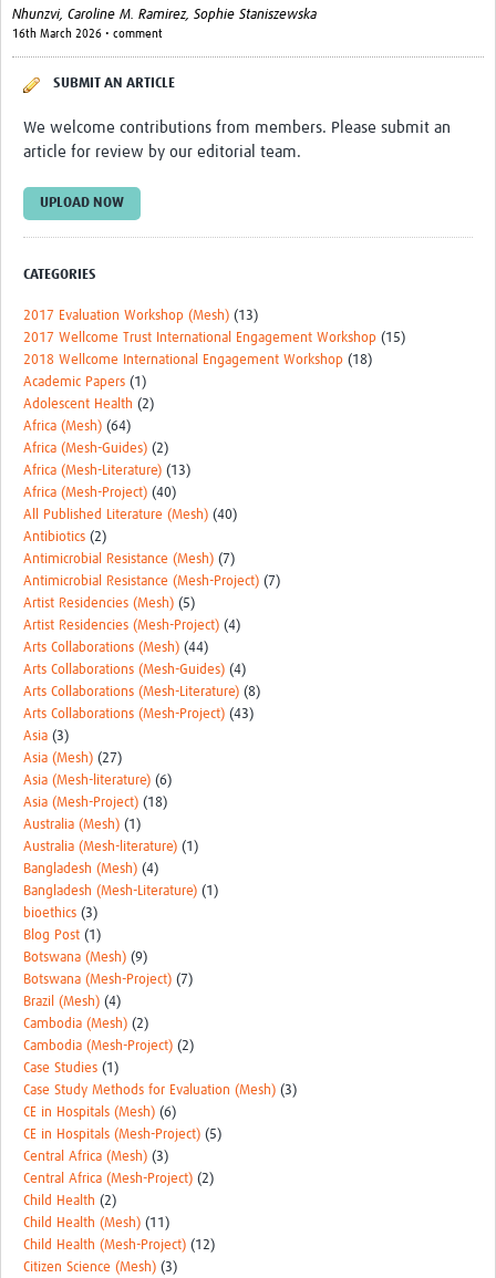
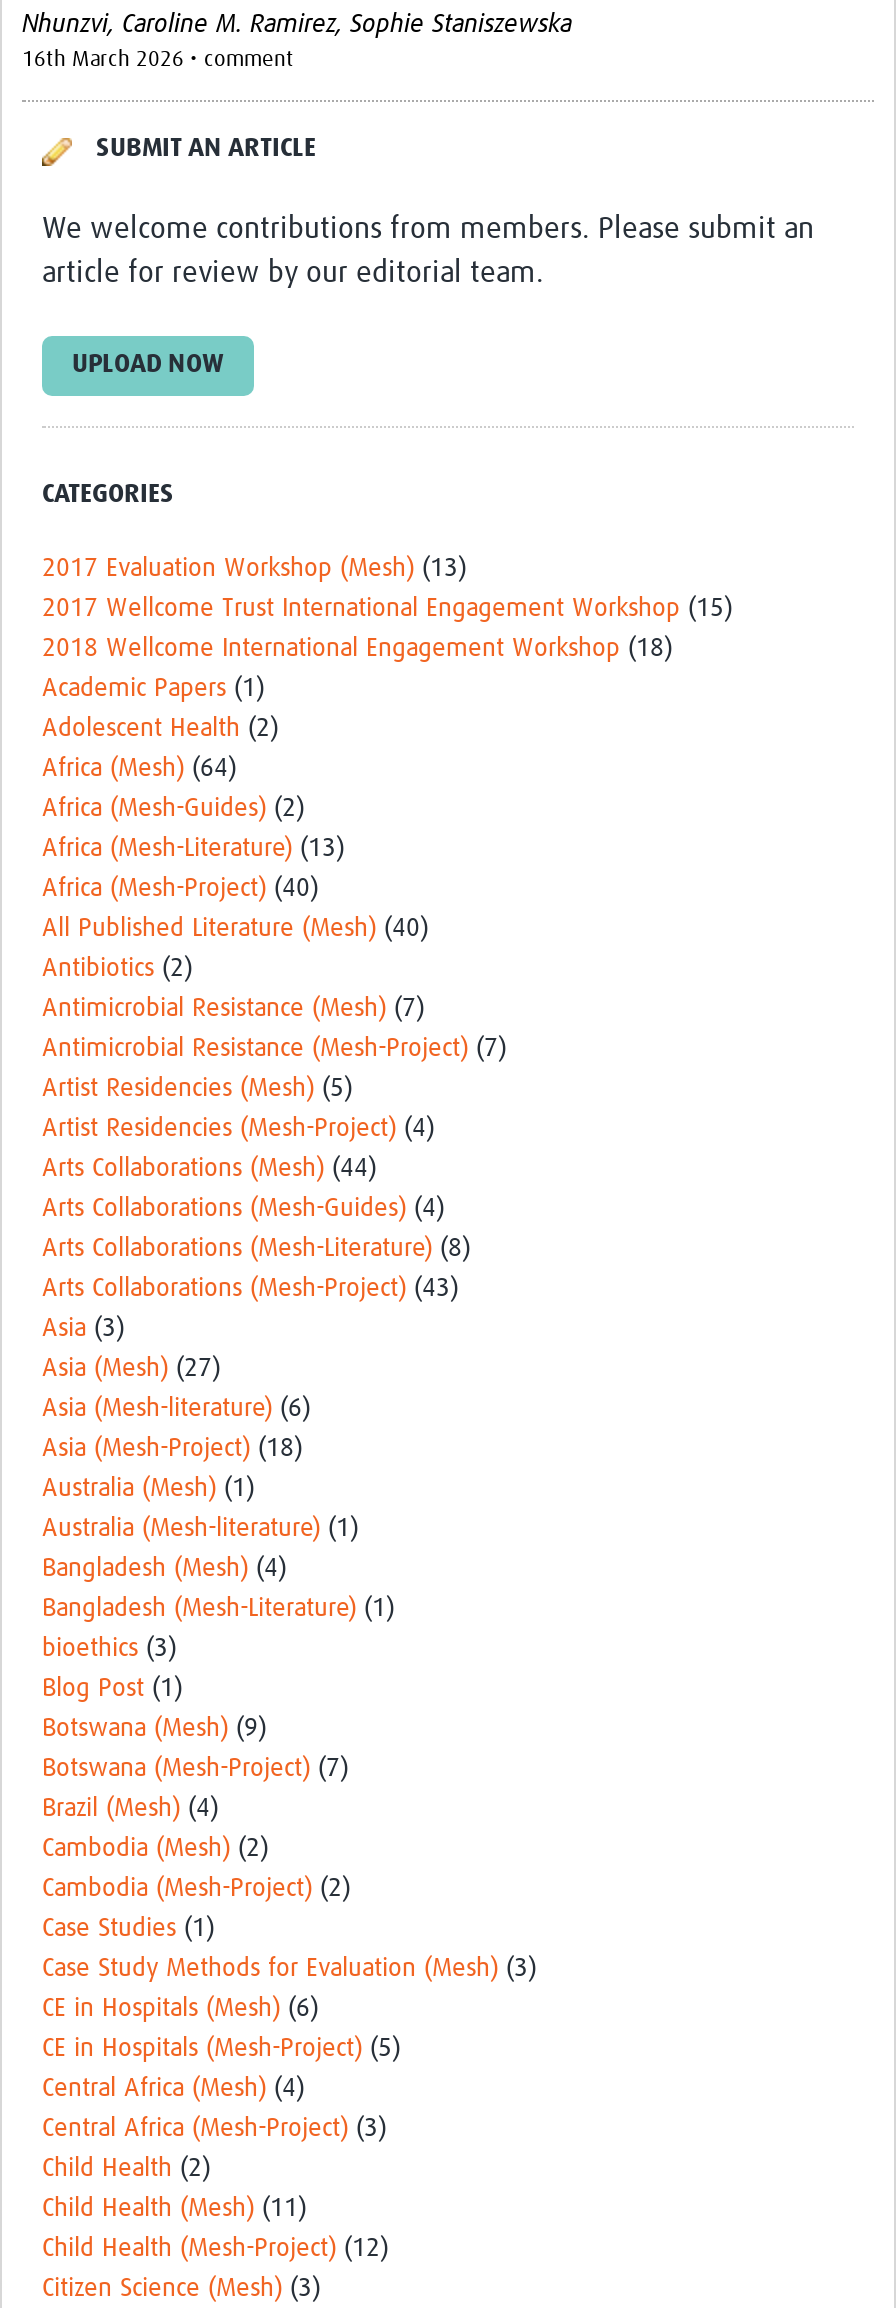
- Central Africa (Mesh) (3)
+ Central Africa (Mesh) (4)

- Central Africa (Mesh-Project) (2)
+ Central Africa (Mesh-Project) (3)
